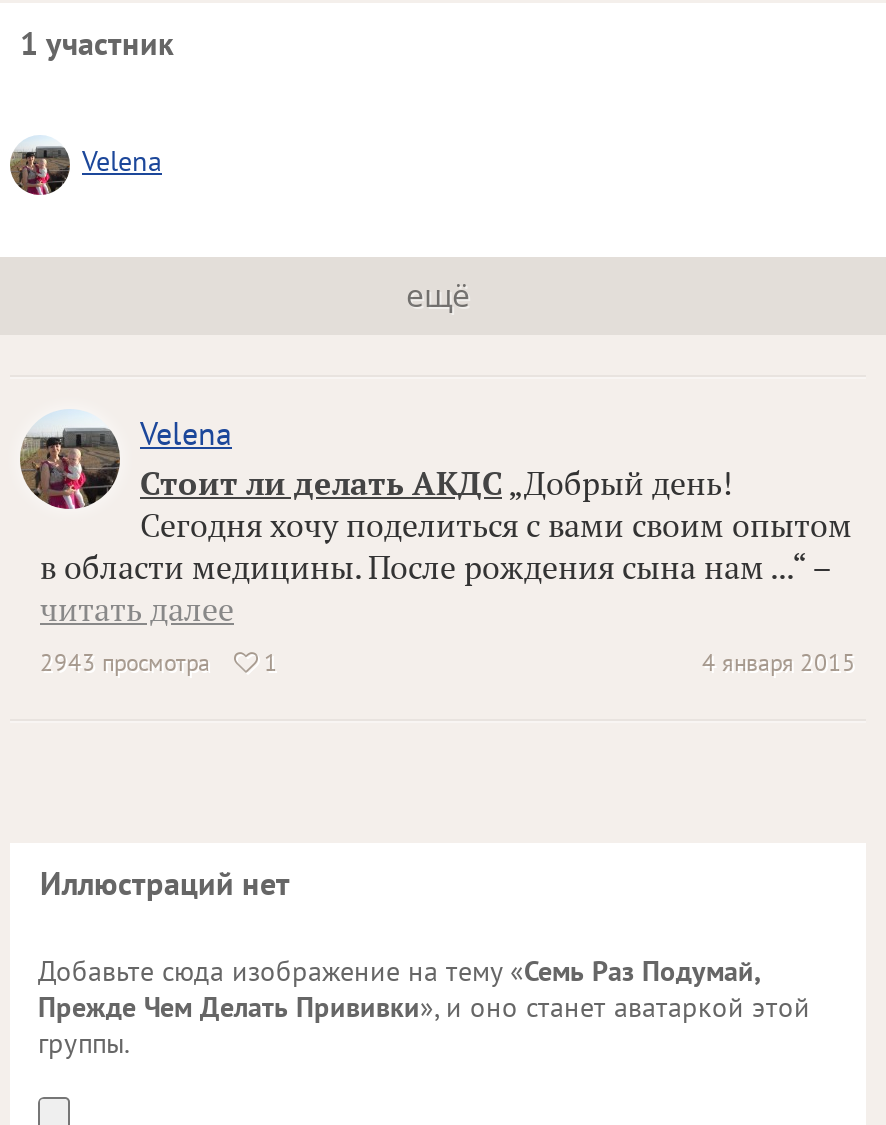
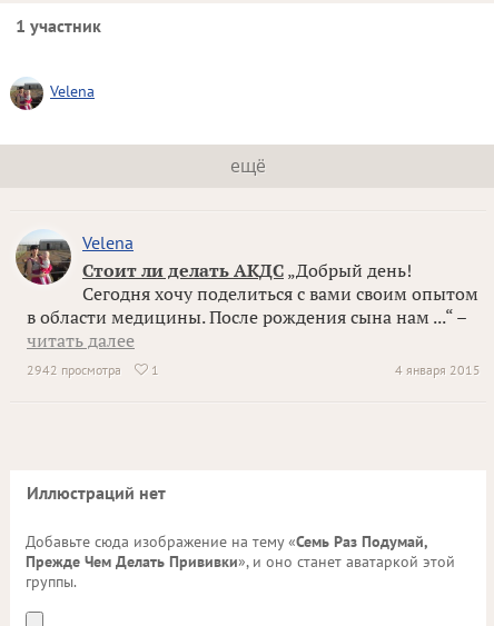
- 2943 просмотра
+ 2942 просмотра
